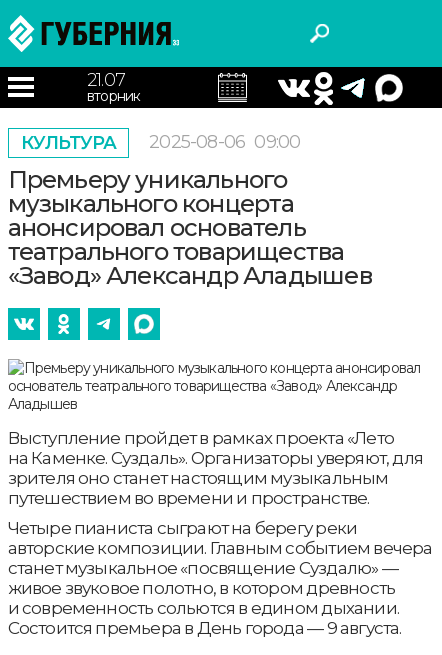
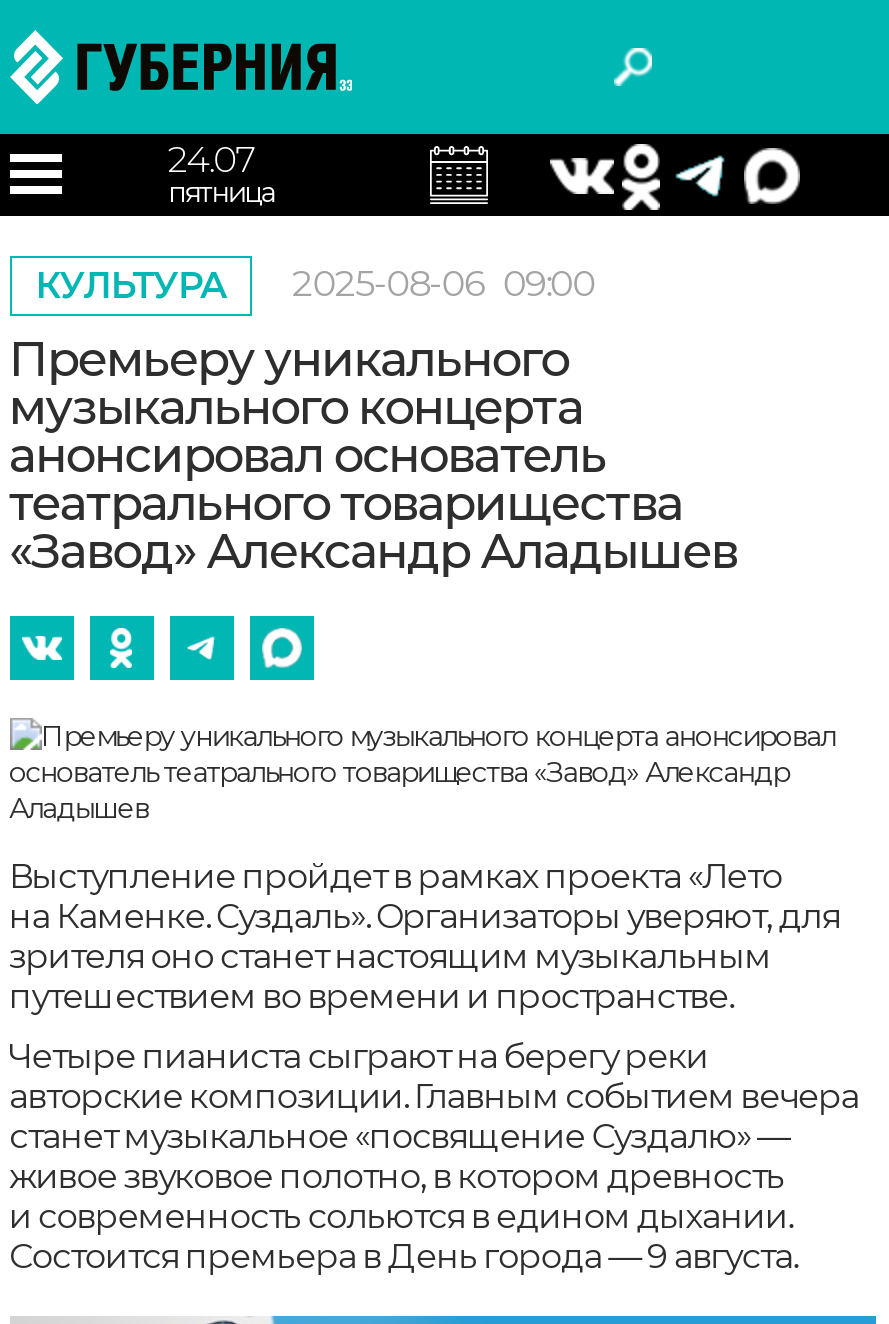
- 21.07
- вторник
+ 24.07
+ пятница
